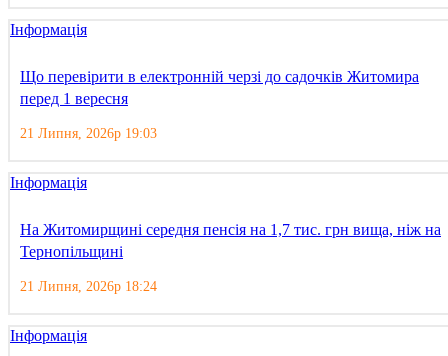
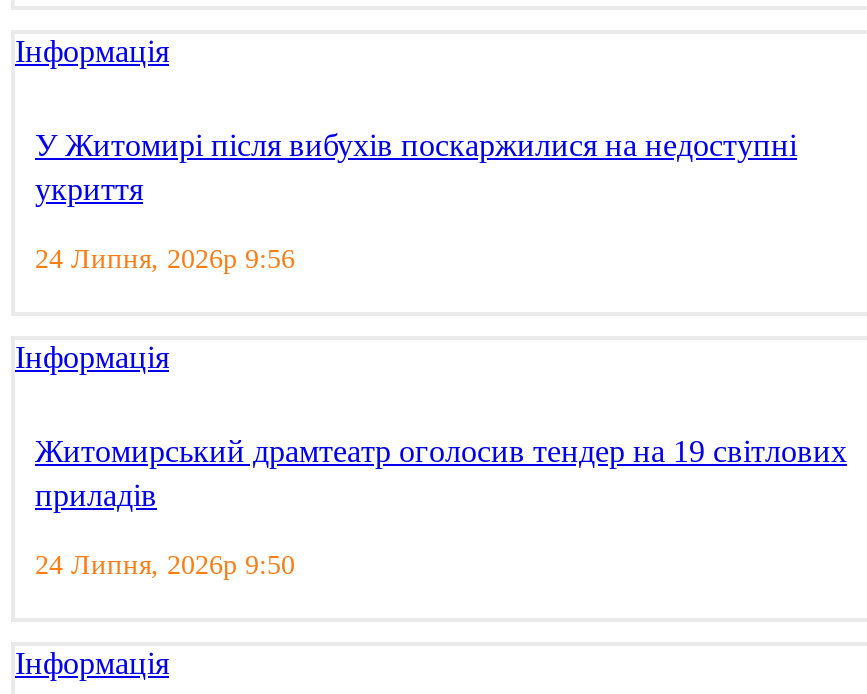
- Що перевірити в електронній черзі до садочків Житомира
- перед 1 вересня
+ У Житомирі після вибухів поскаржилися на недоступні
+ укриття

- 21 Липня, 2026р 19:03
+ 24 Липня, 2026р 9:56

- На Житомирщині середня пенсія на 1,7 тис. грн вища, ніж на
- Тернопільщині
+ Житомирський драмтеатр оголосив тендер на 19 світлових
+ приладів

- 21 Липня, 2026р 18:24
+ 24 Липня, 2026р 9:50
